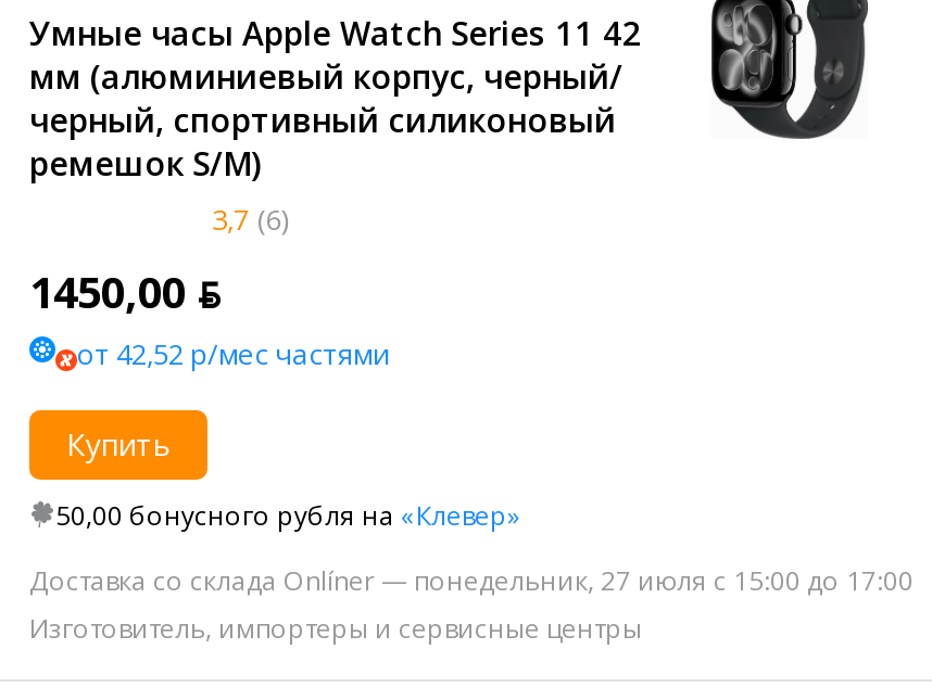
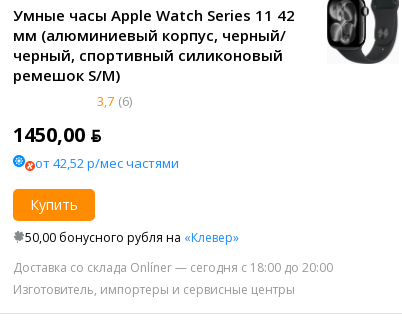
- Доставка со склада Onlíner — понедельник, 27 июля с 15:00 до 17:00
+ Доставка со склада Onlíner — сегодня с 18:00 до 20:00
